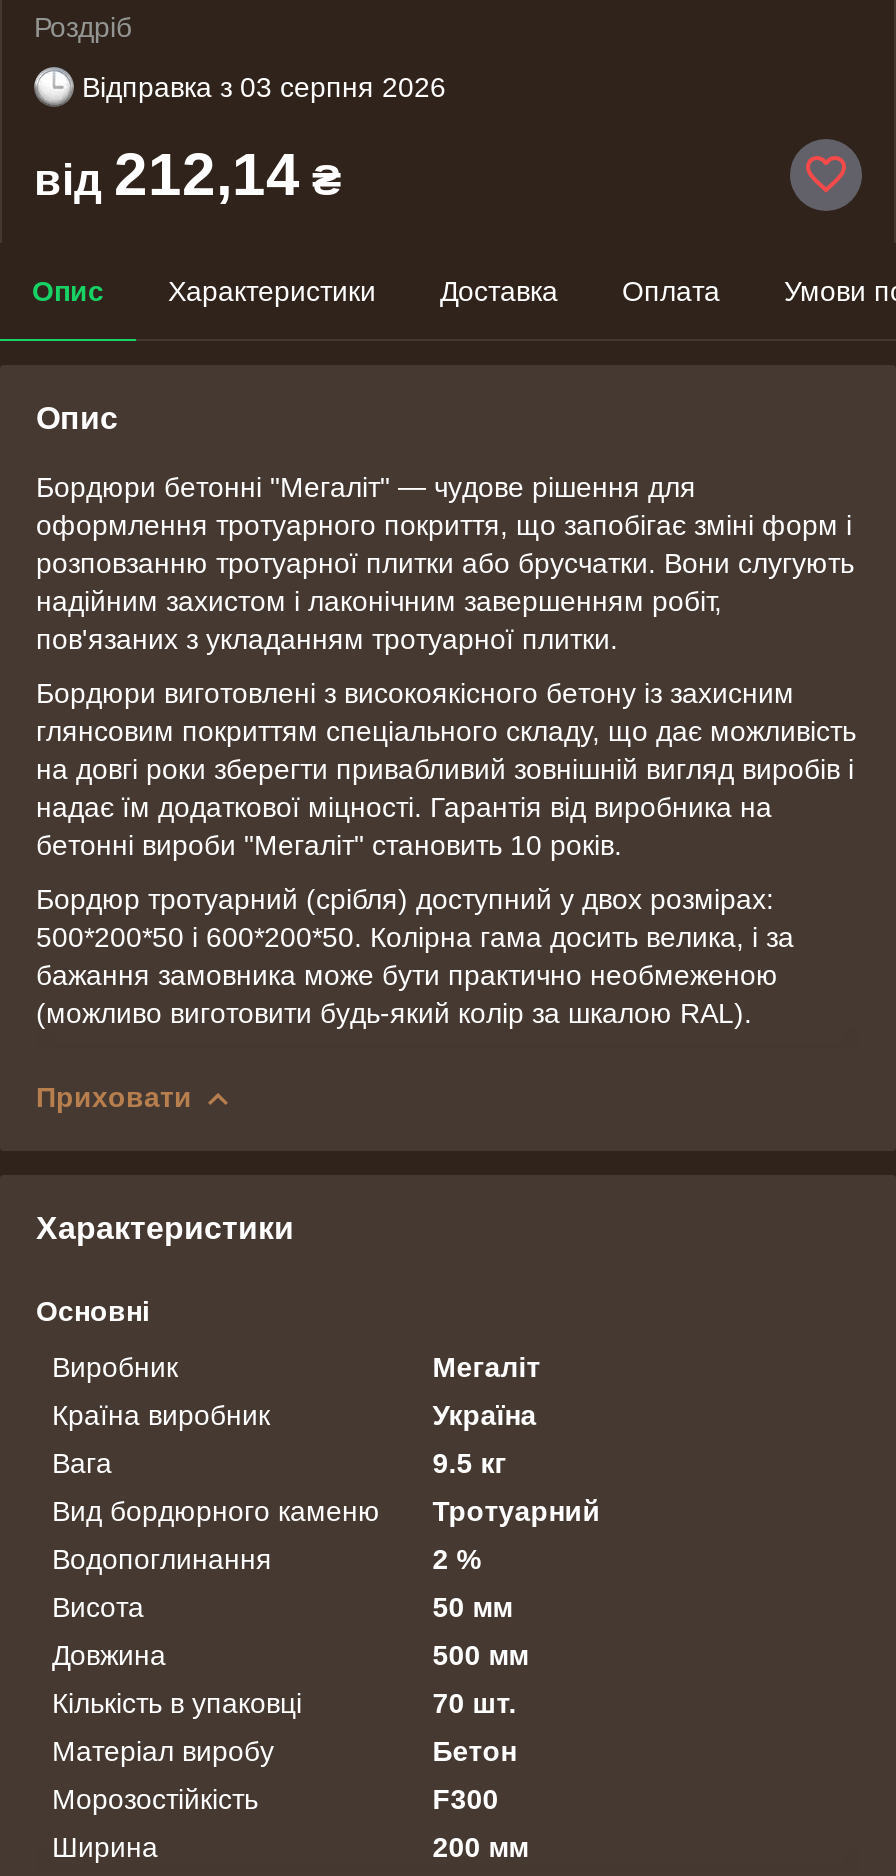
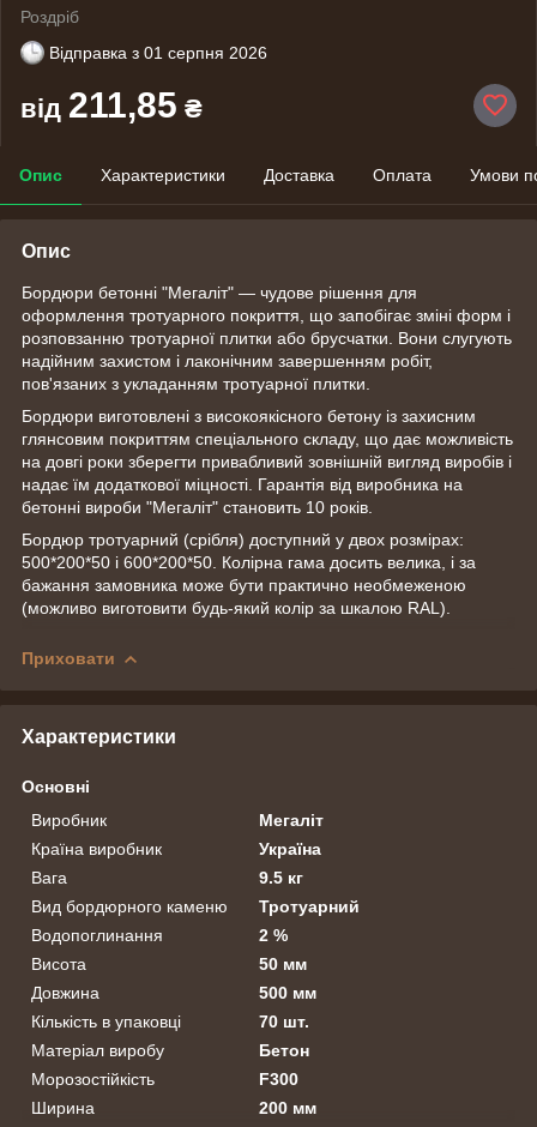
- Відправка з 03 серпня 2026
+ Відправка з 01 серпня 2026

- від 212,14 ₴
+ від 211,85 ₴
